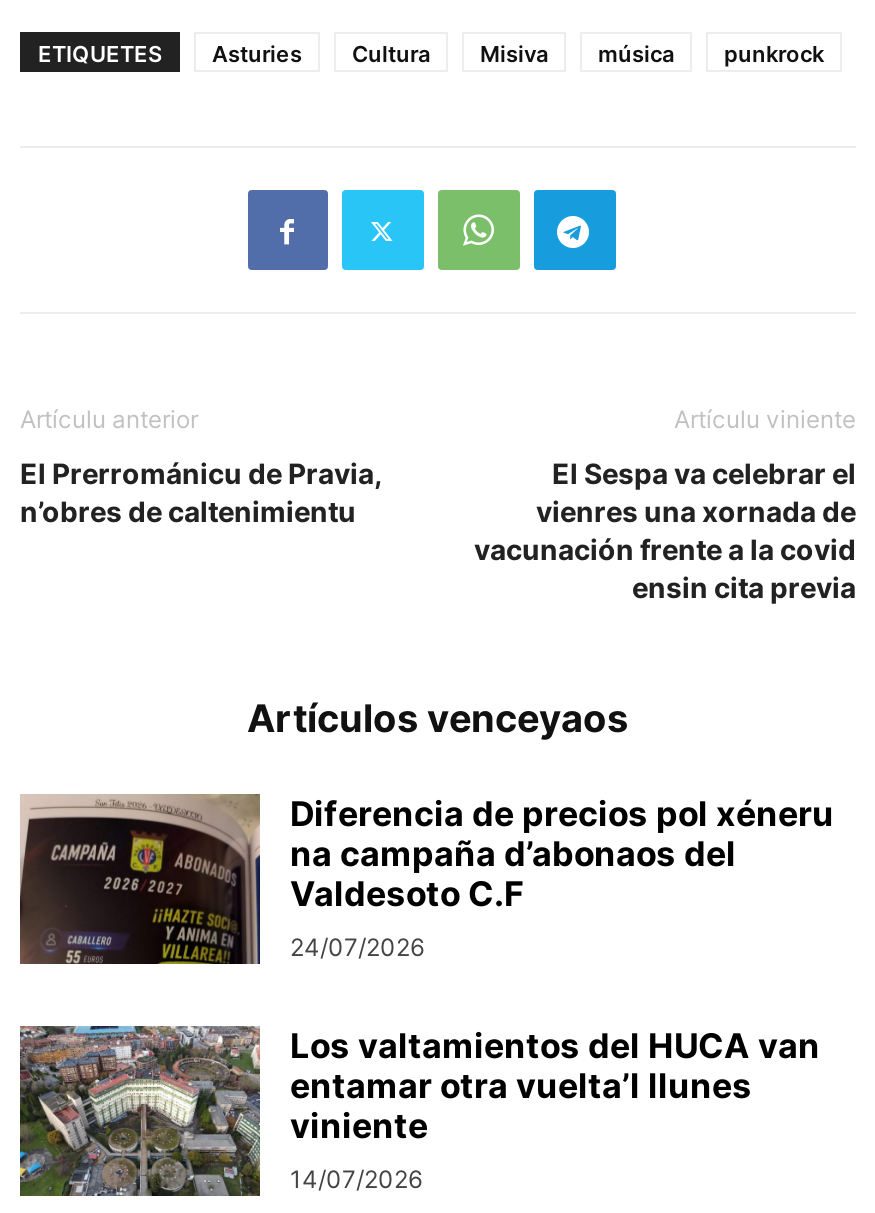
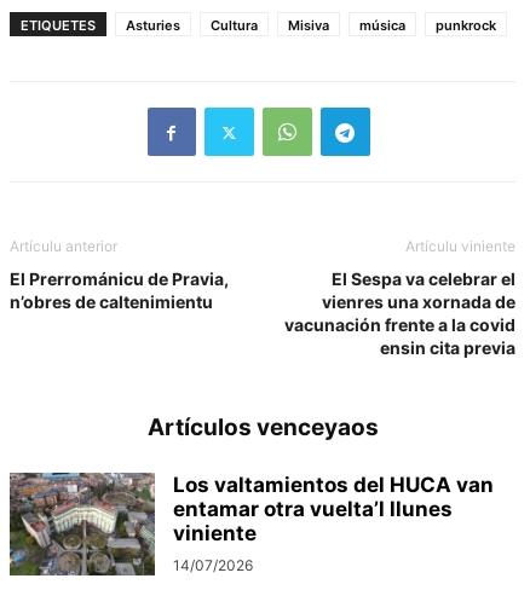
- [image]
- Diferencia de precios pol xéneru
- na campaña d’abonaos del
- Valdesoto C.F
- 24/07/2026
